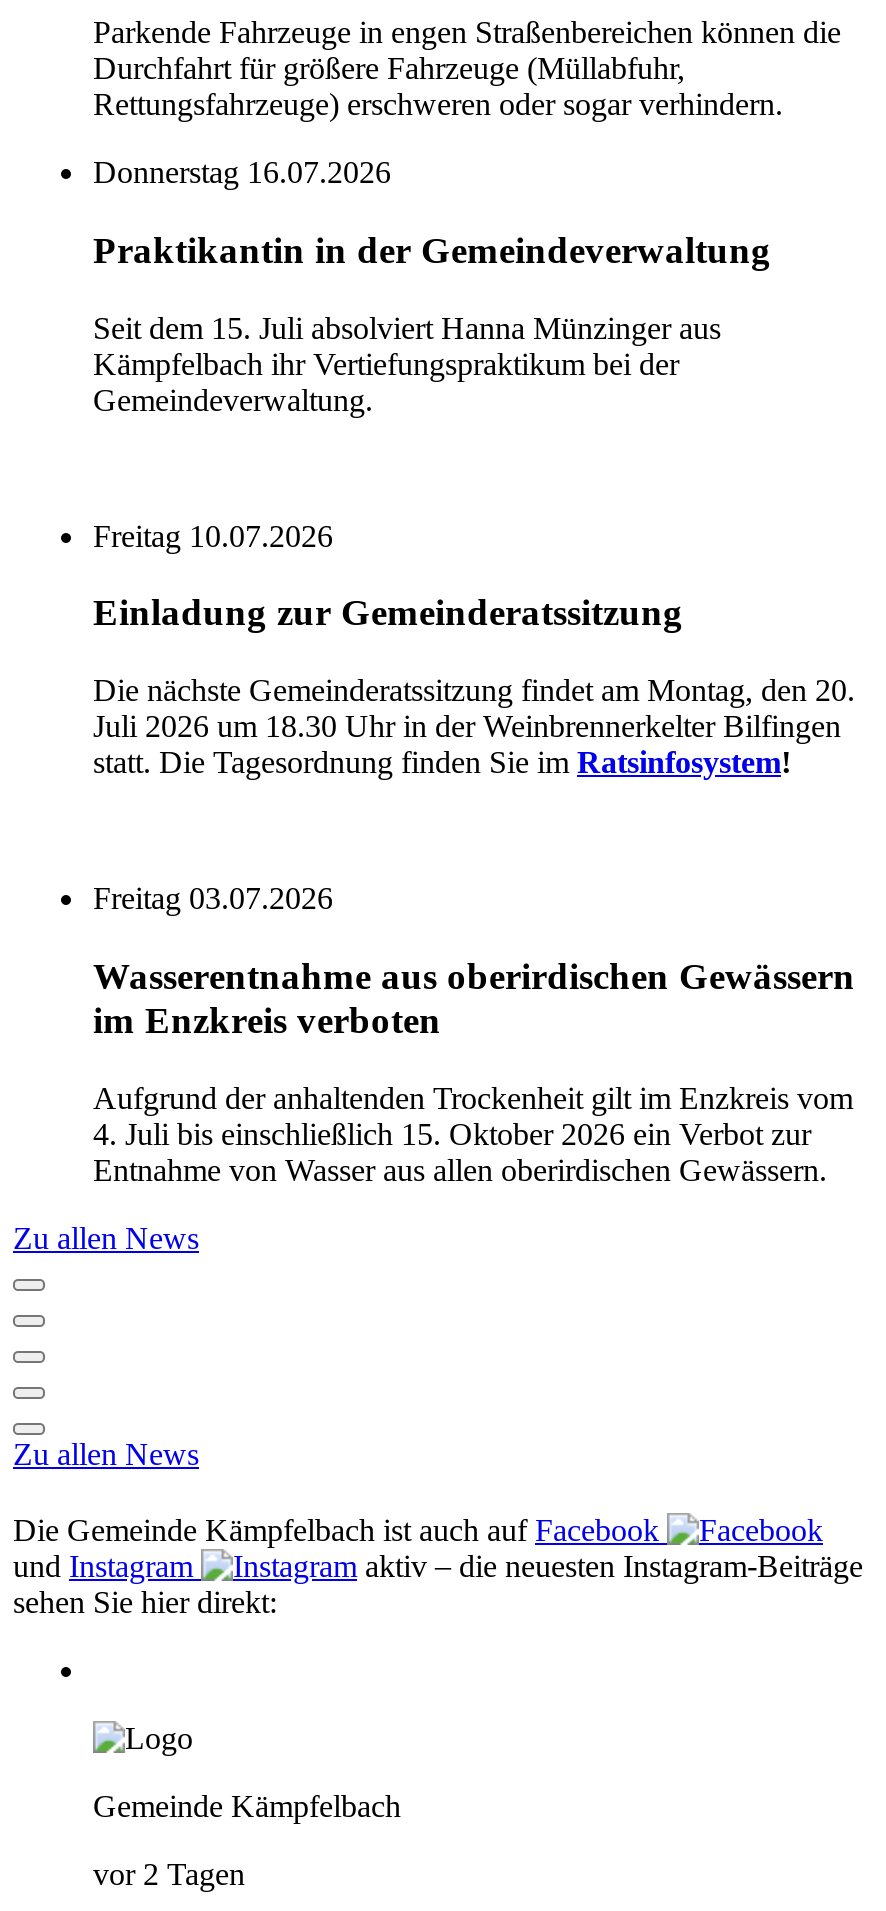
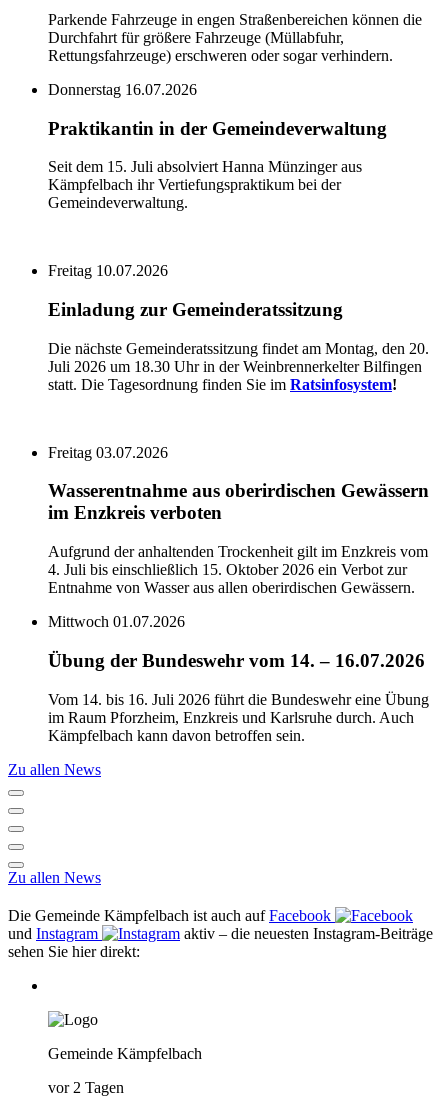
+ Mittwoch 01.07.2026
+ Übung der Bundeswehr vom 14. – 16.07.2026
+ Vom 14. bis 16. Juli 2026 führt die Bundeswehr eine Übung
+ im Raum Pforzheim, Enzkreis und Karlsruhe durch. Auch
+ Kämpfelbach kann davon betroffen sein.
